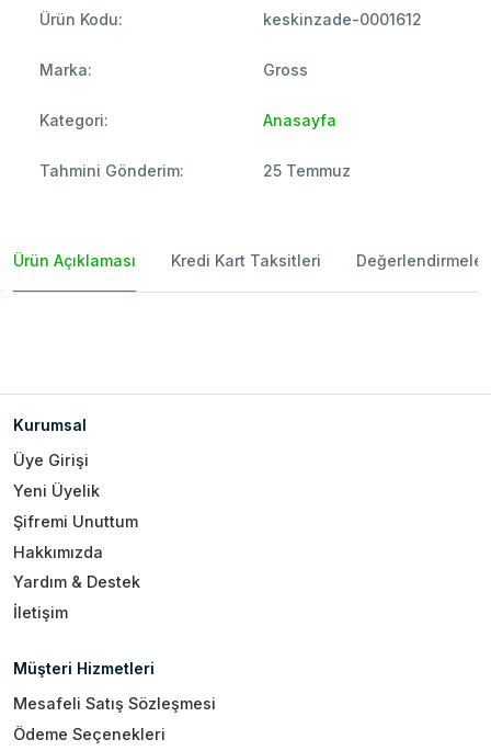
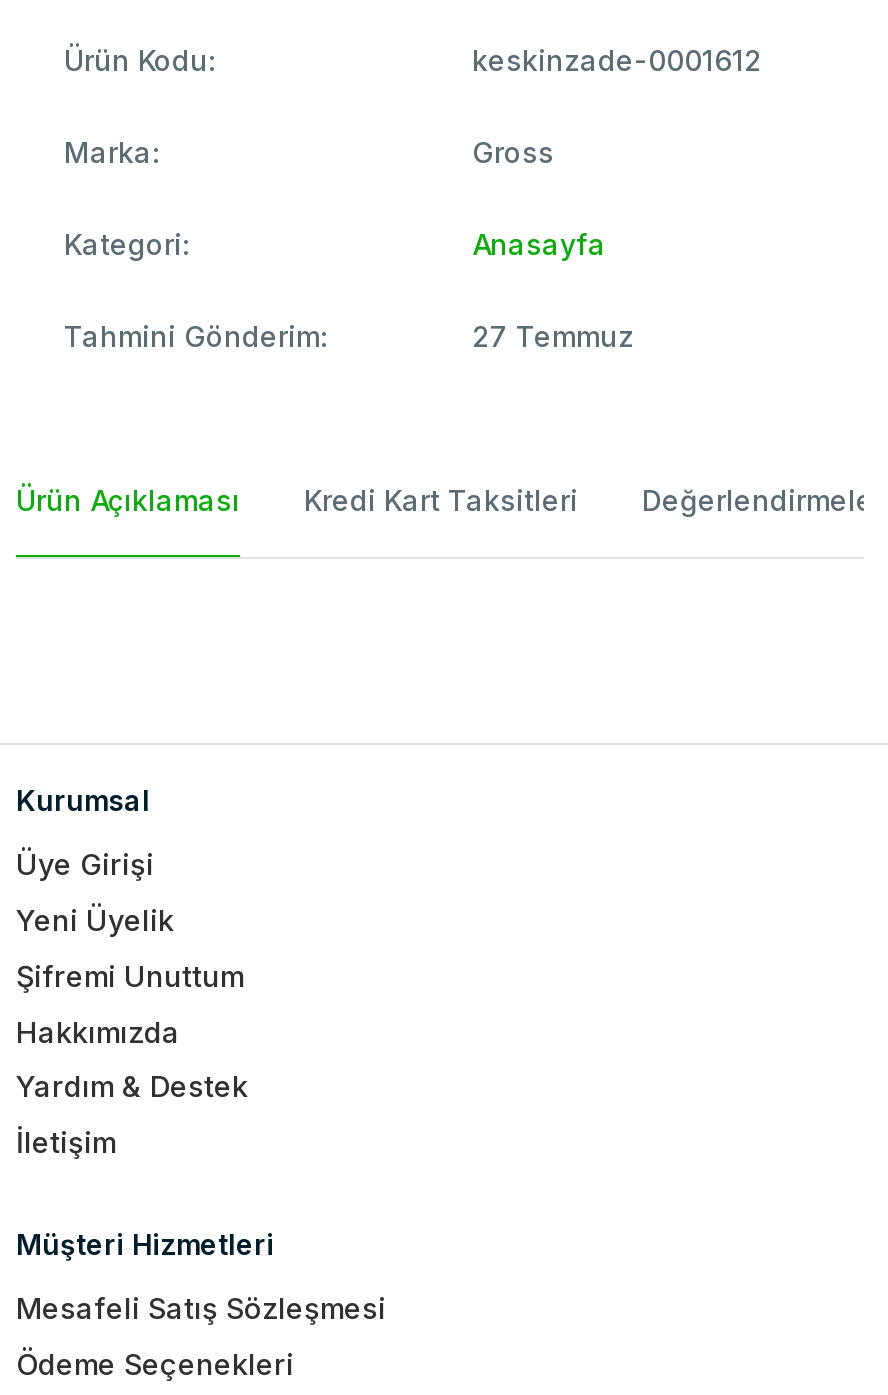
- 25 Temmuz
+ 27 Temmuz
